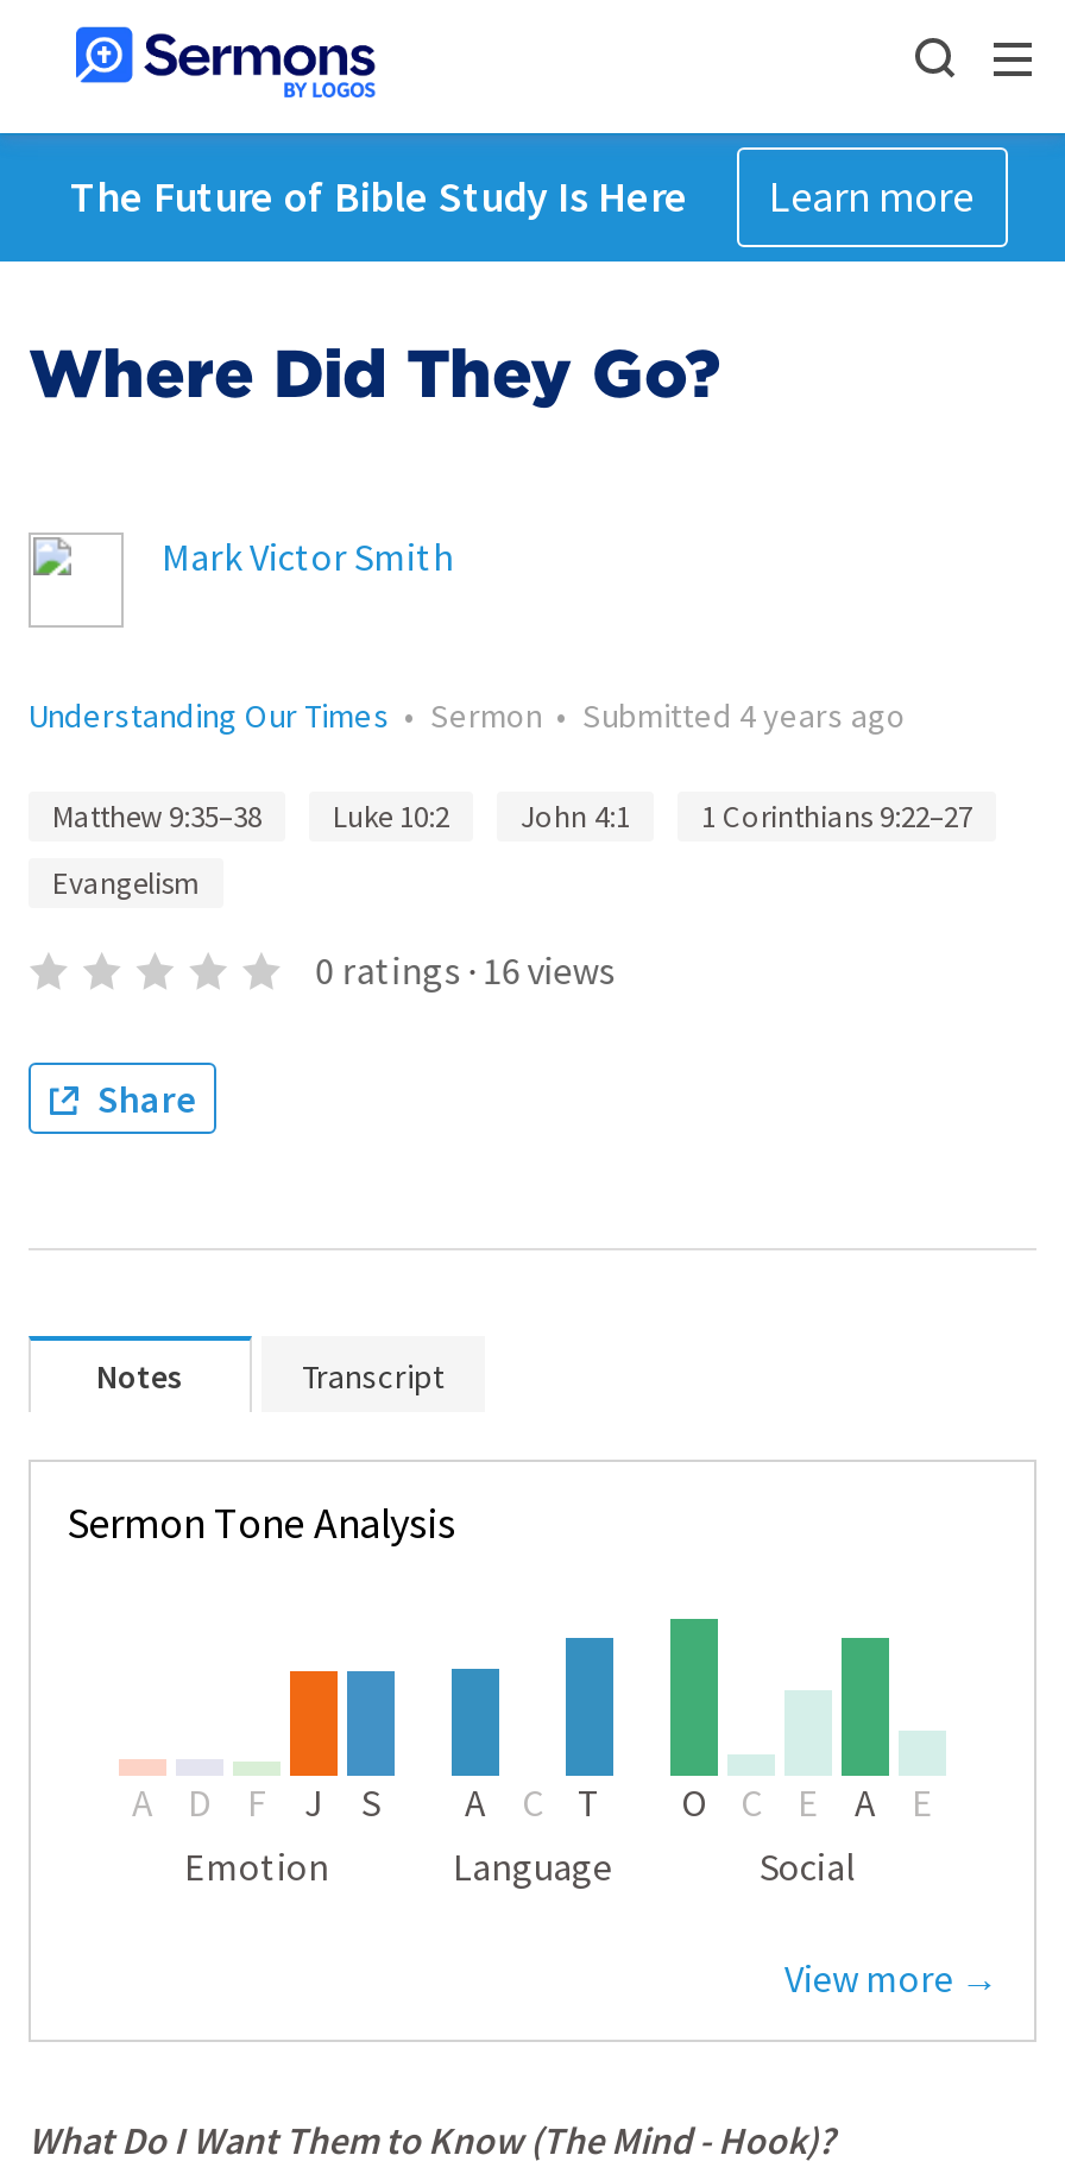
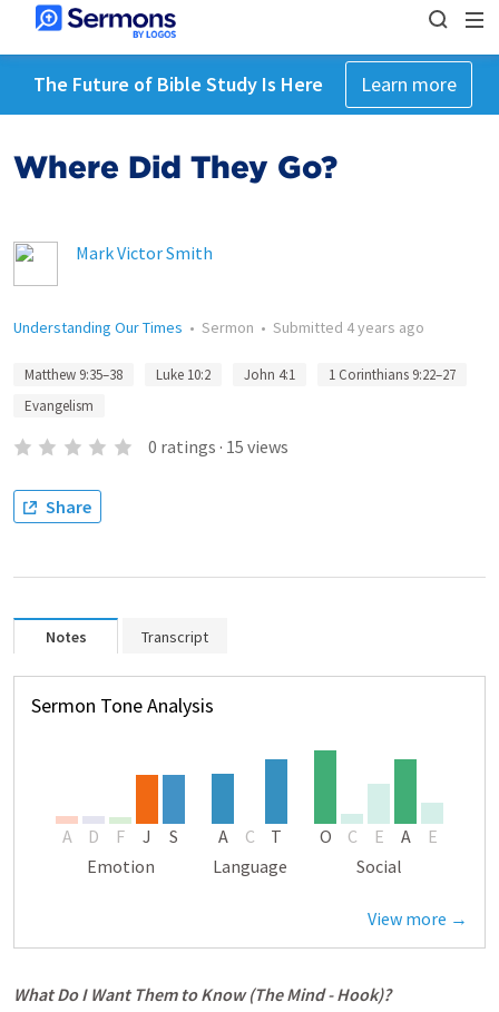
- 0 ratings · 16 views
+ 0 ratings · 15 views
